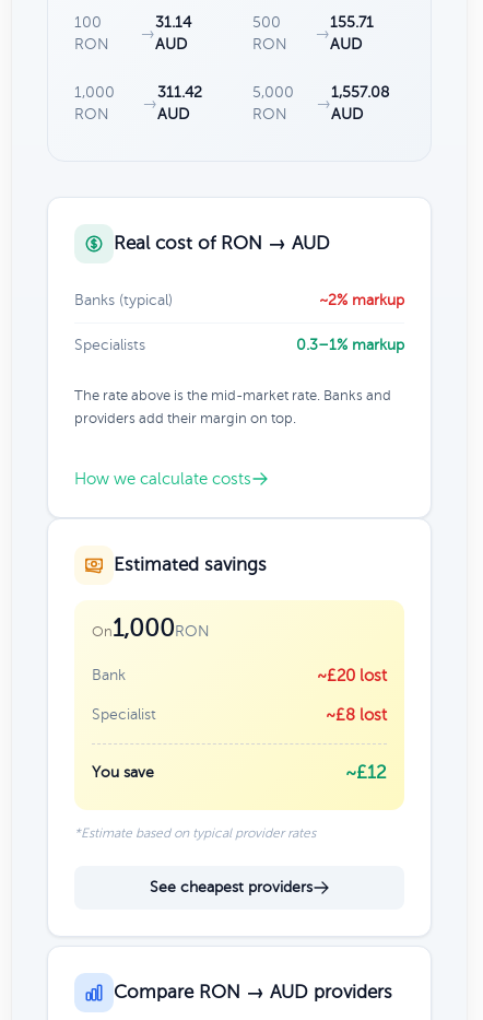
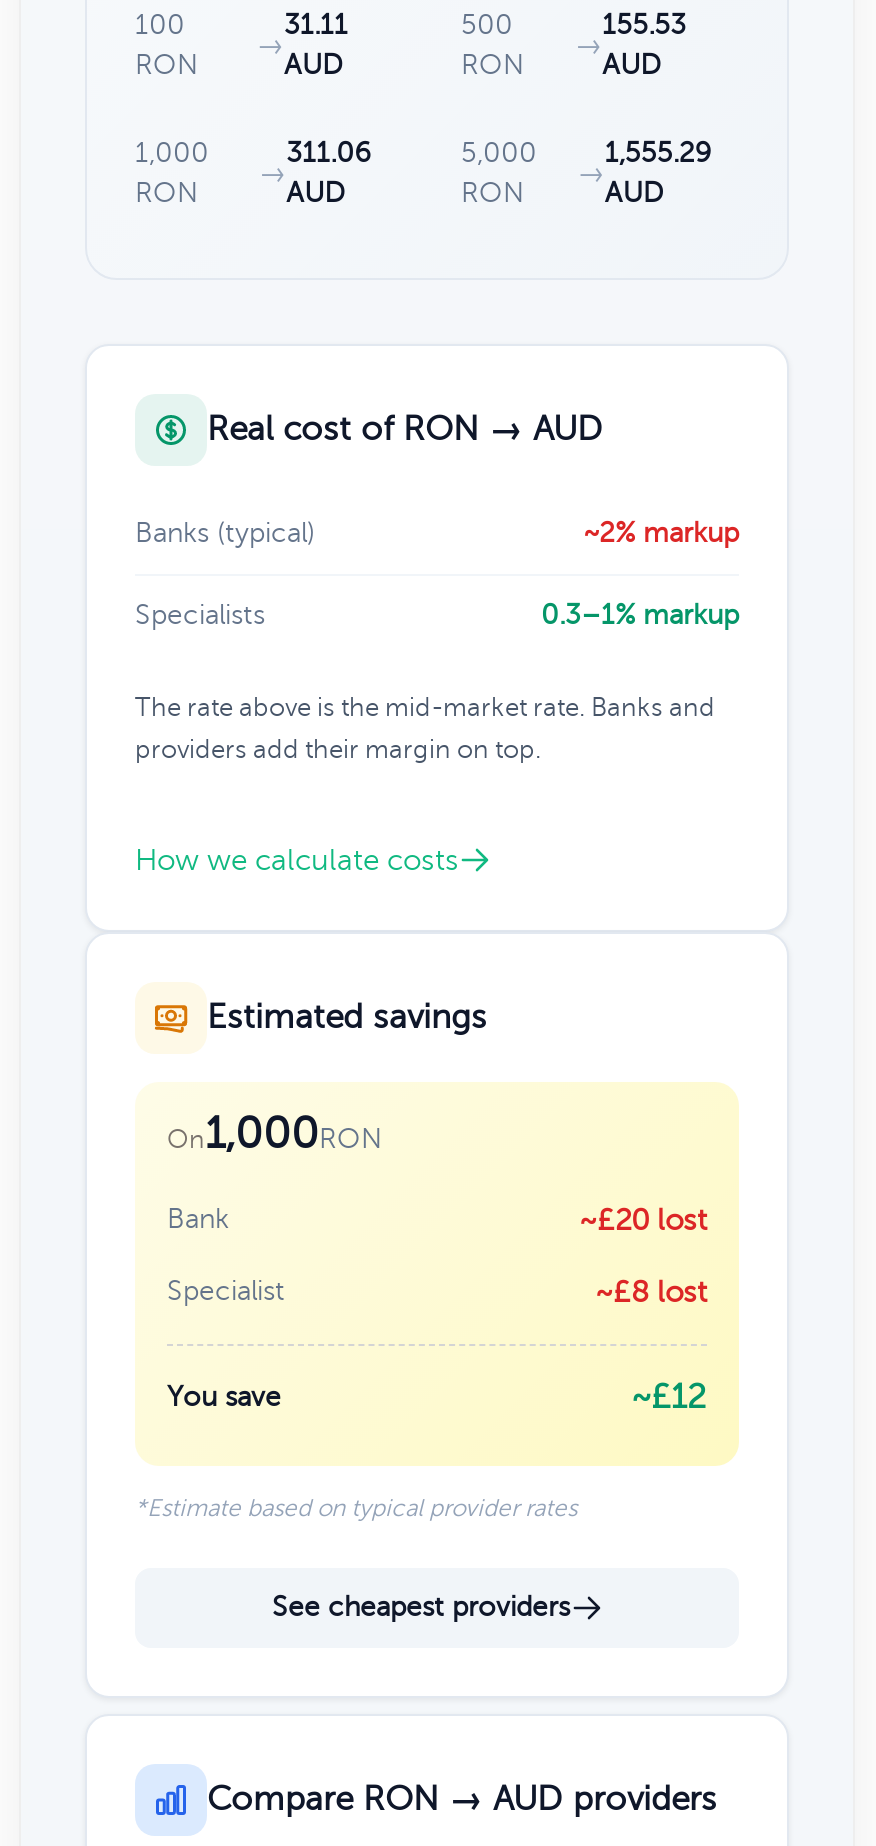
- 31.14
+ 31.11

- 155.71
+ 155.53

- 311.42
+ 311.06

- 1,557.08
+ 1,555.29
